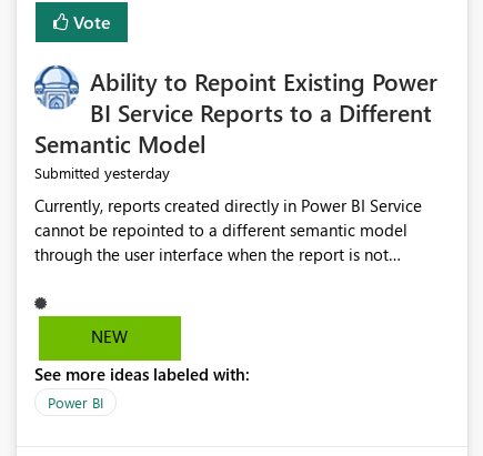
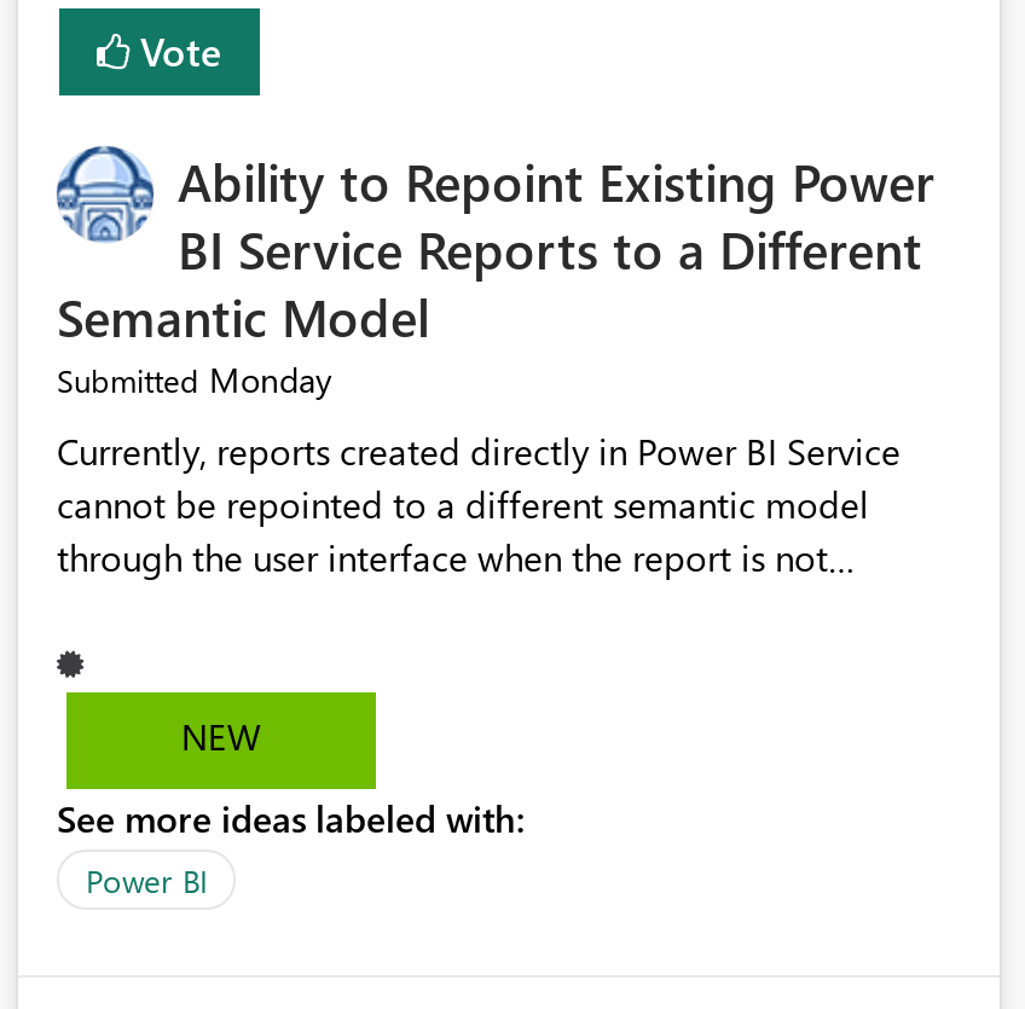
- Submitted yesterday
+ Submitted Monday
